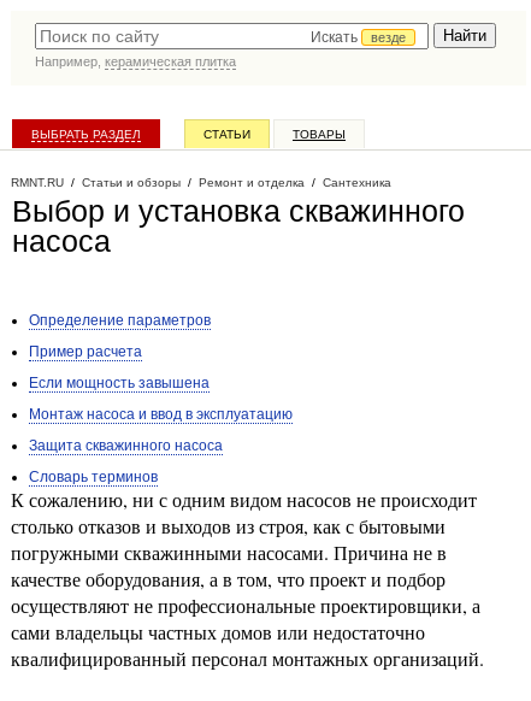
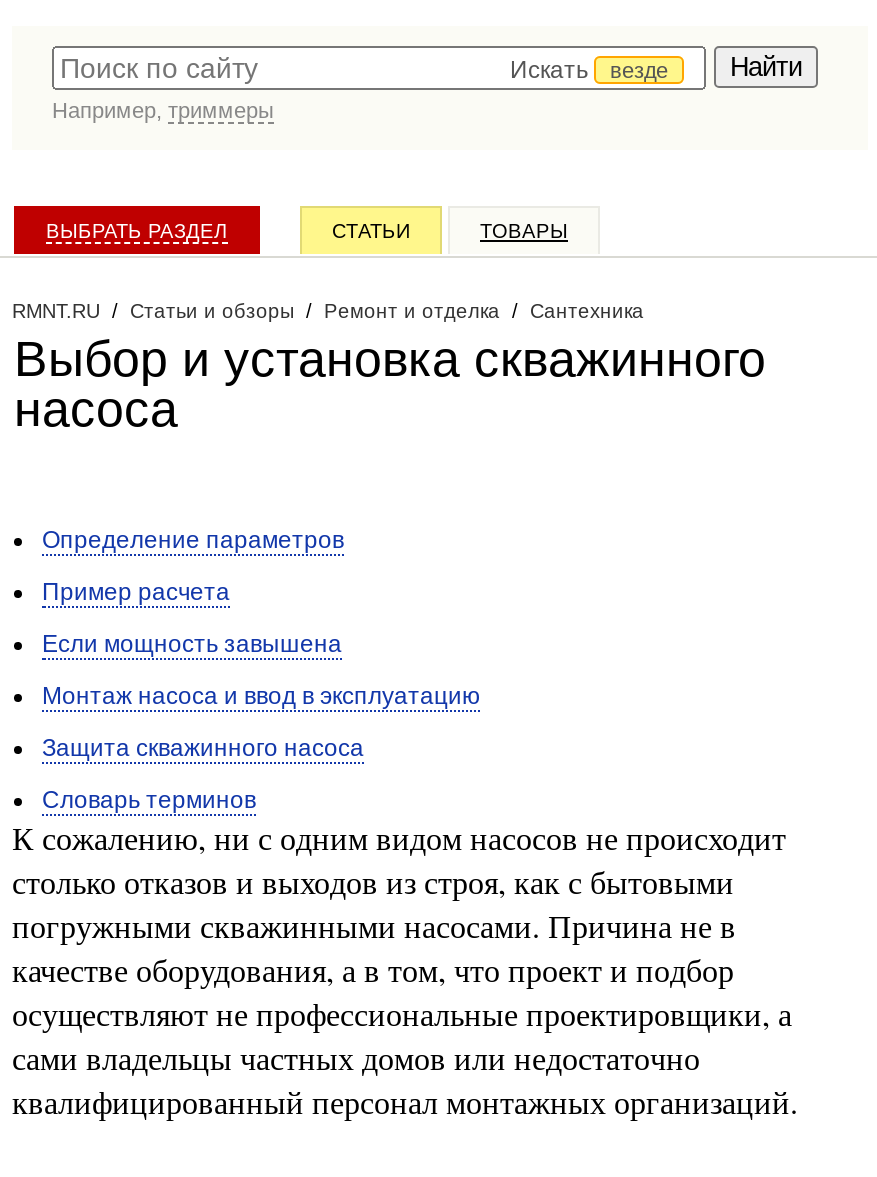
- Например, керамическая плитка
+ Например, триммеры
